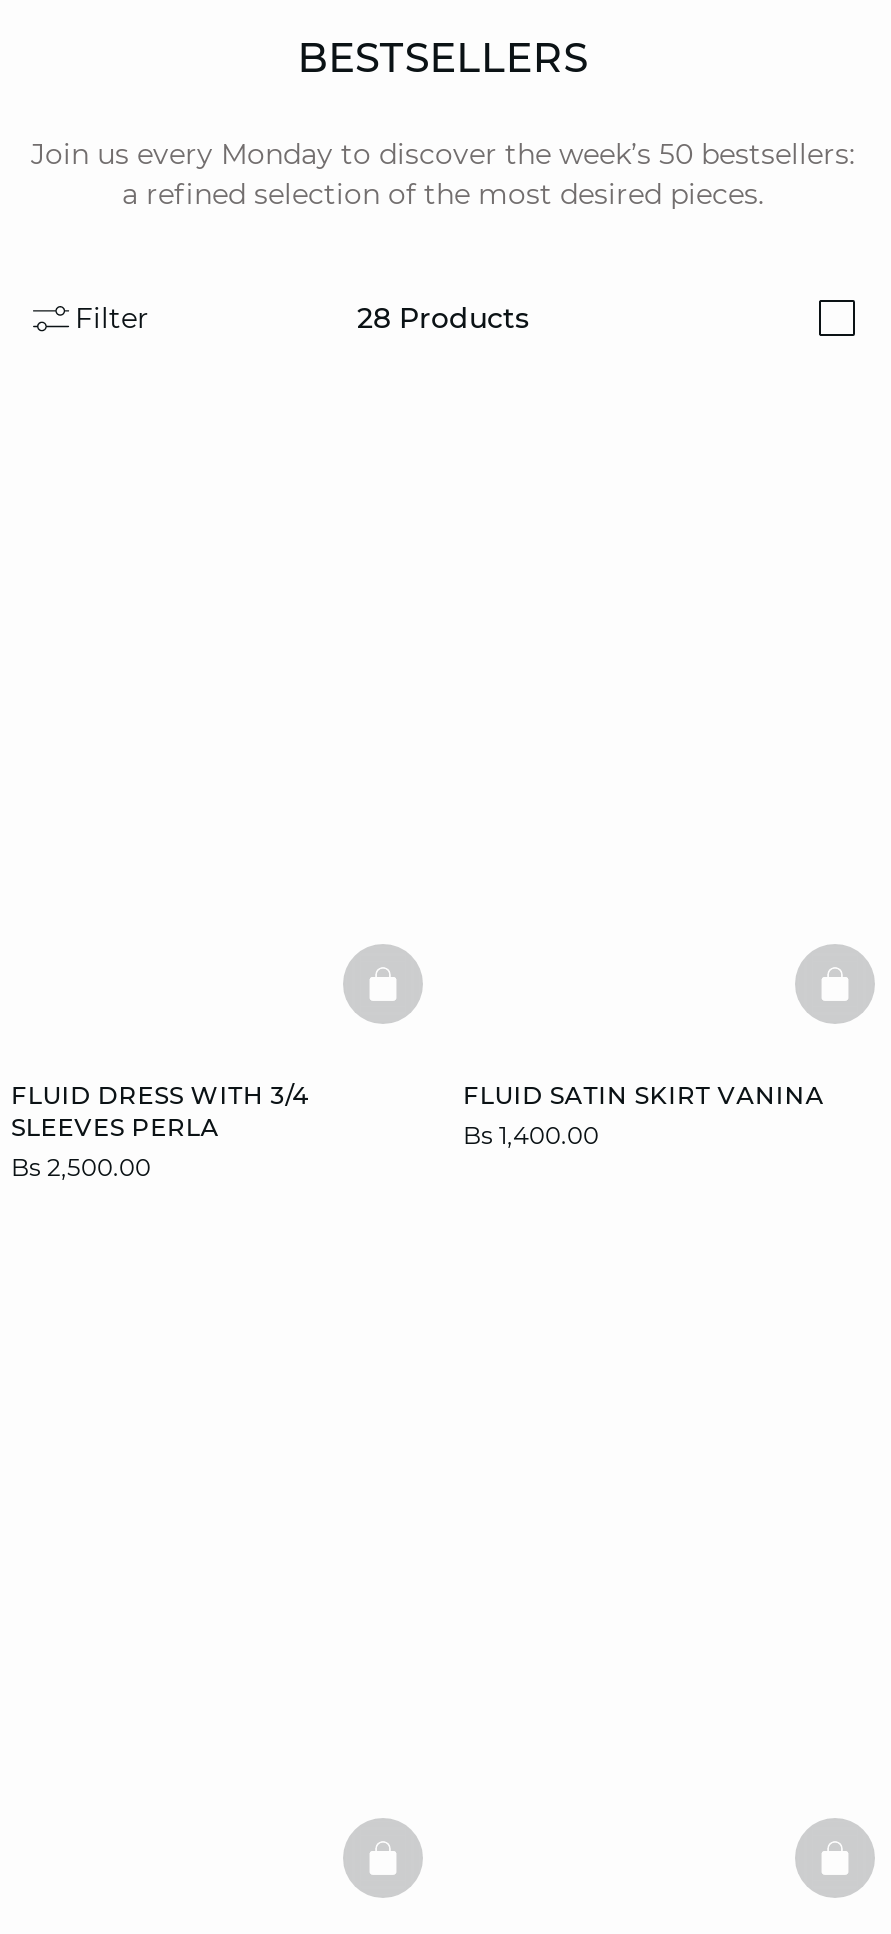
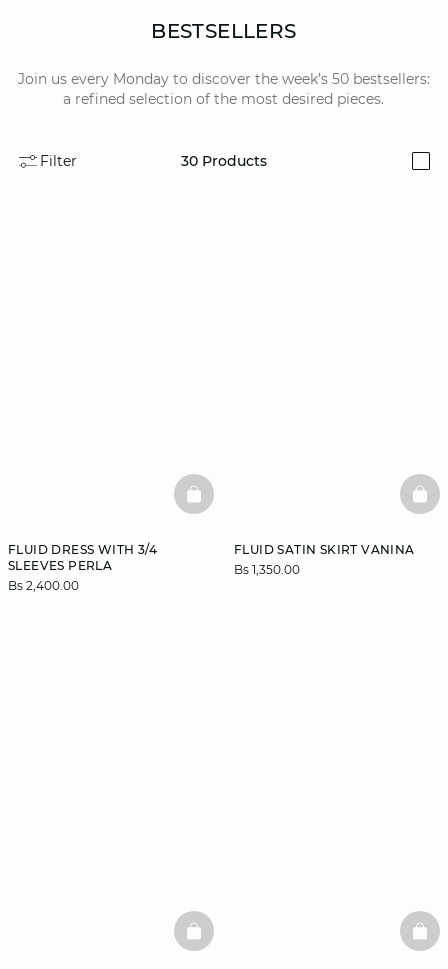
- 28 Products
+ 30 Products

- Bs 1,400.00
+ Bs 1,350.00

- Bs 2,500.00
+ Bs 2,400.00
